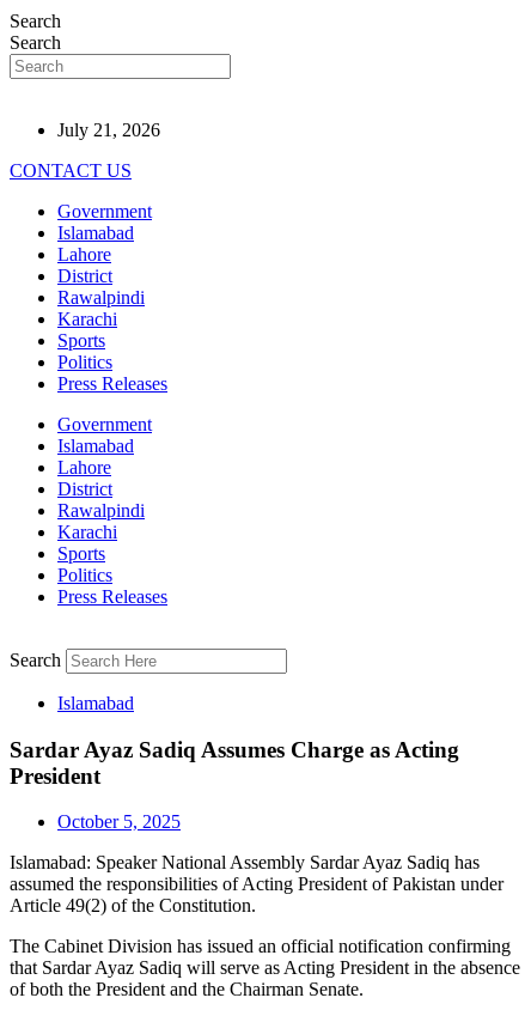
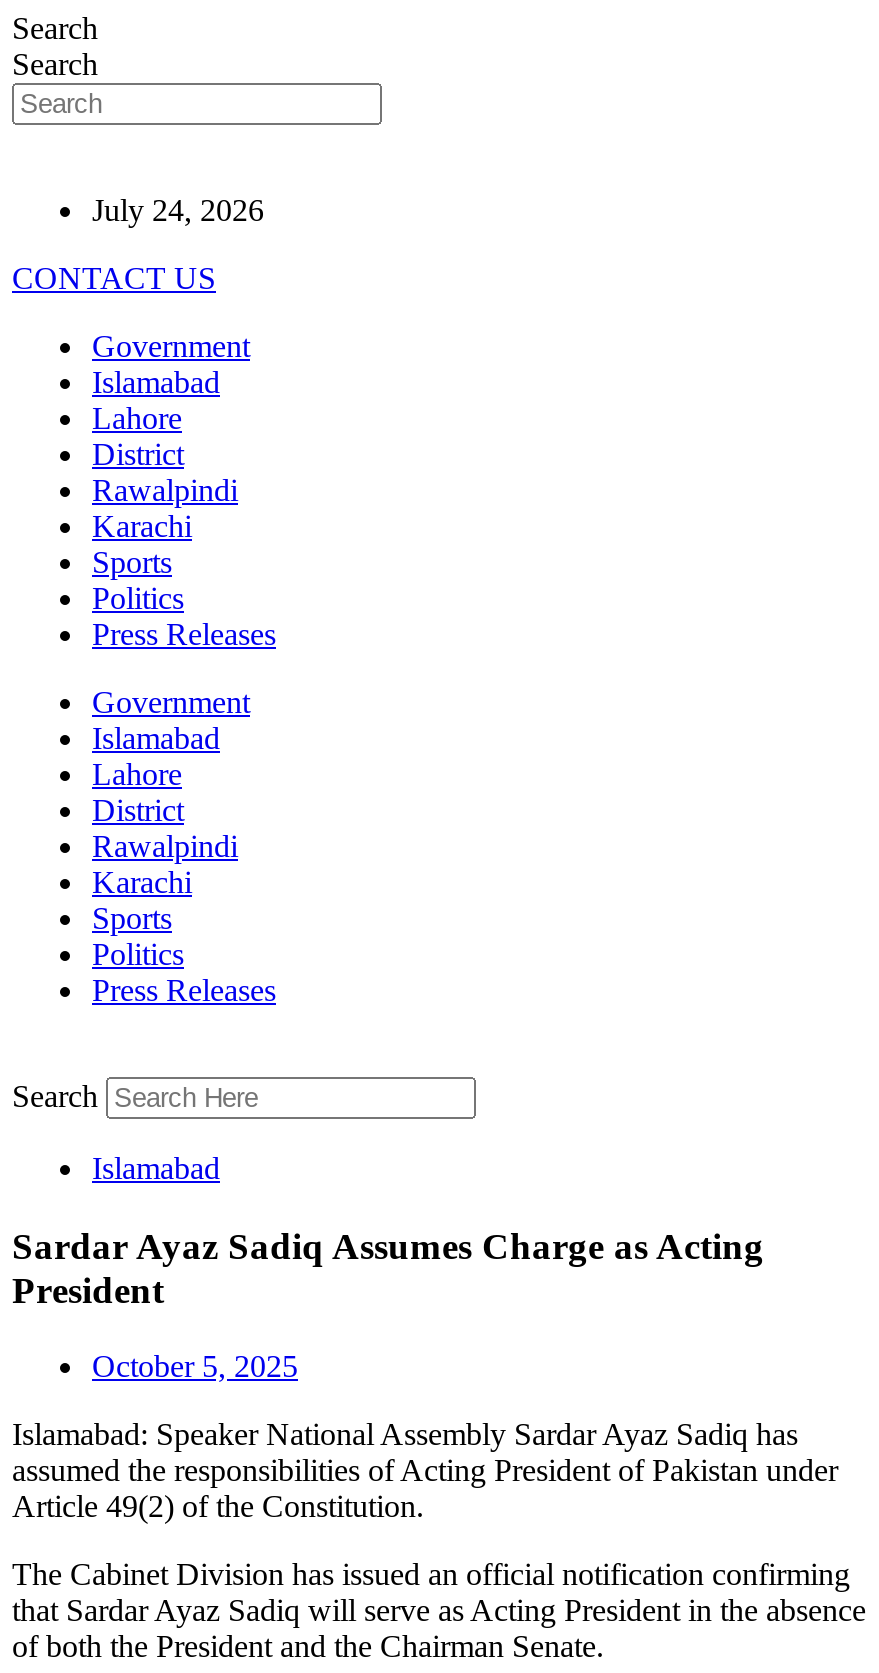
- July 21, 2026
+ July 24, 2026
